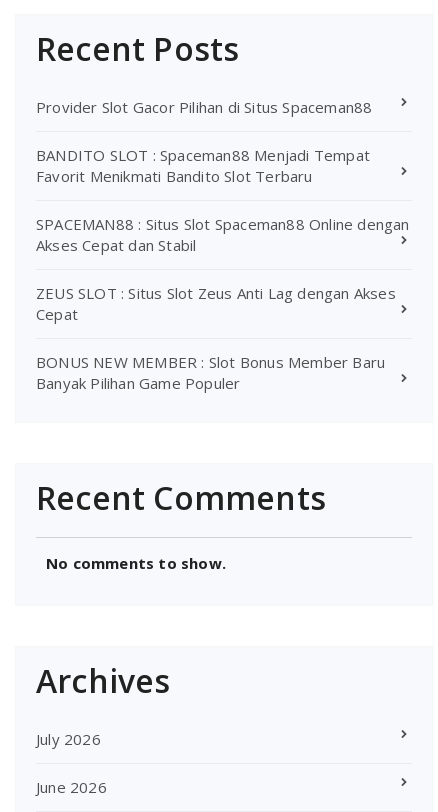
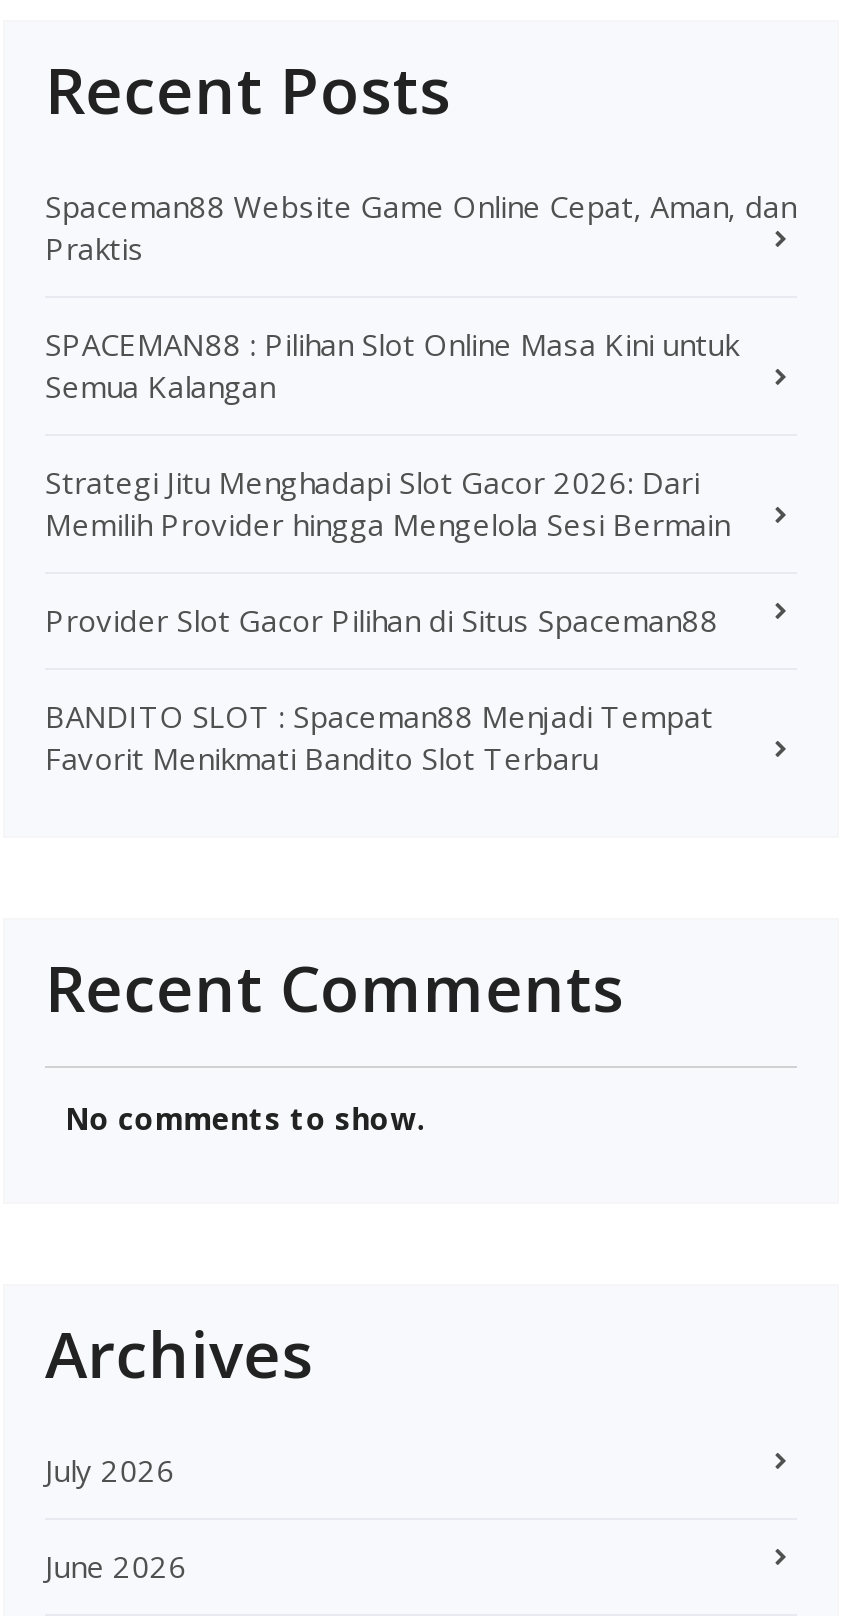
+ Spaceman88 Website Game Online Cepat, Aman, dan
+ Praktis
+ SPACEMAN88 : Pilihan Slot Online Masa Kini untuk
+ Semua Kalangan
+ Strategi Jitu Menghadapi Slot Gacor 2026: Dari
+ Memilih Provider hingga Mengelola Sesi Bermain

moved down: Provider Slot Gacor Pilihan di Situs Spaceman88 | BANDITO SLOT : Spaceman88 Menjadi Tempat | Favorit Menikmati Bandito Slot Terbaru

- SPACEMAN88 : Situs Slot Spaceman88 Online dengan
- Akses Cepat dan Stabil
- ZEUS SLOT : Situs Slot Zeus Anti Lag dengan Akses
- Cepat
- BONUS NEW MEMBER : Slot Bonus Member Baru
- Banyak Pilihan Game Populer
